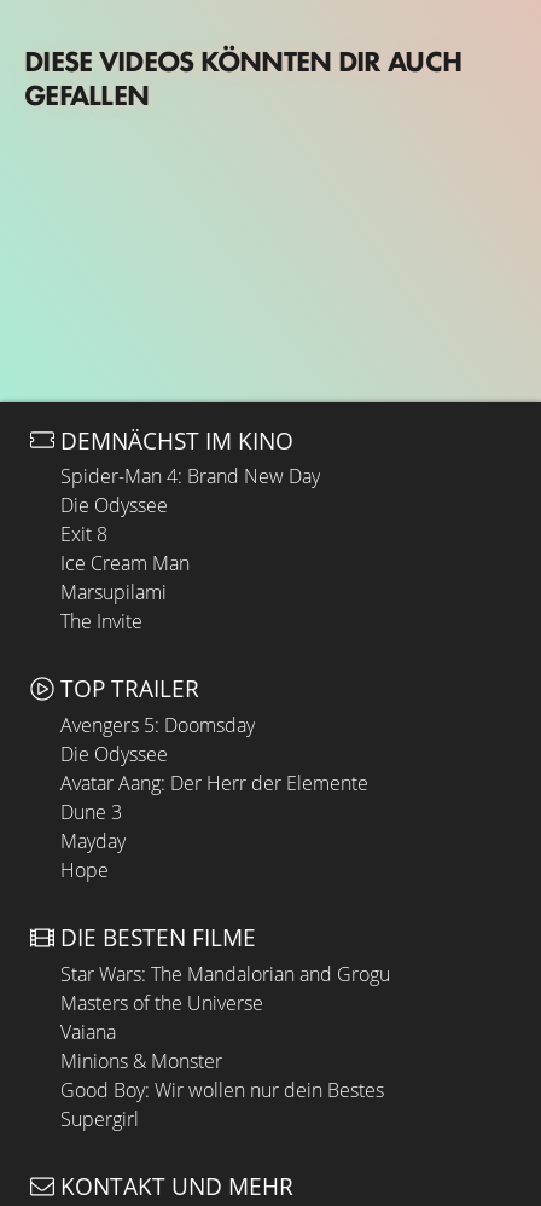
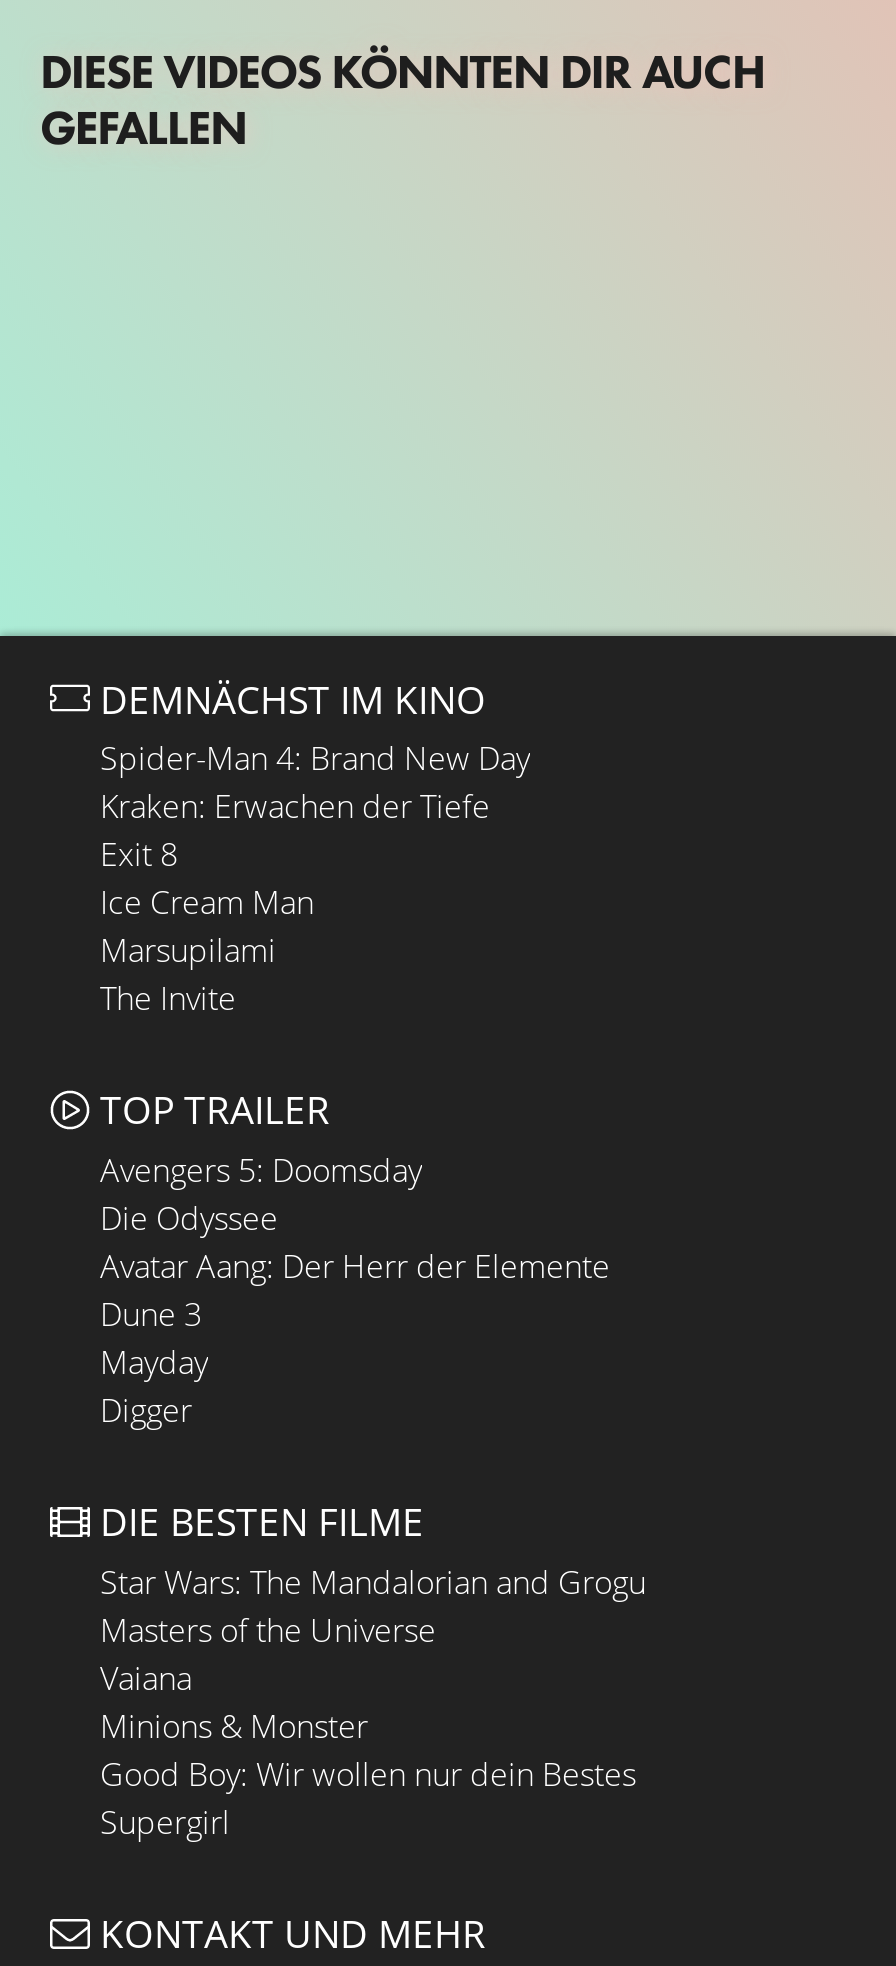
- Die Odyssee
+ Kraken: Erwachen der Tiefe

- Hope
+ Digger
